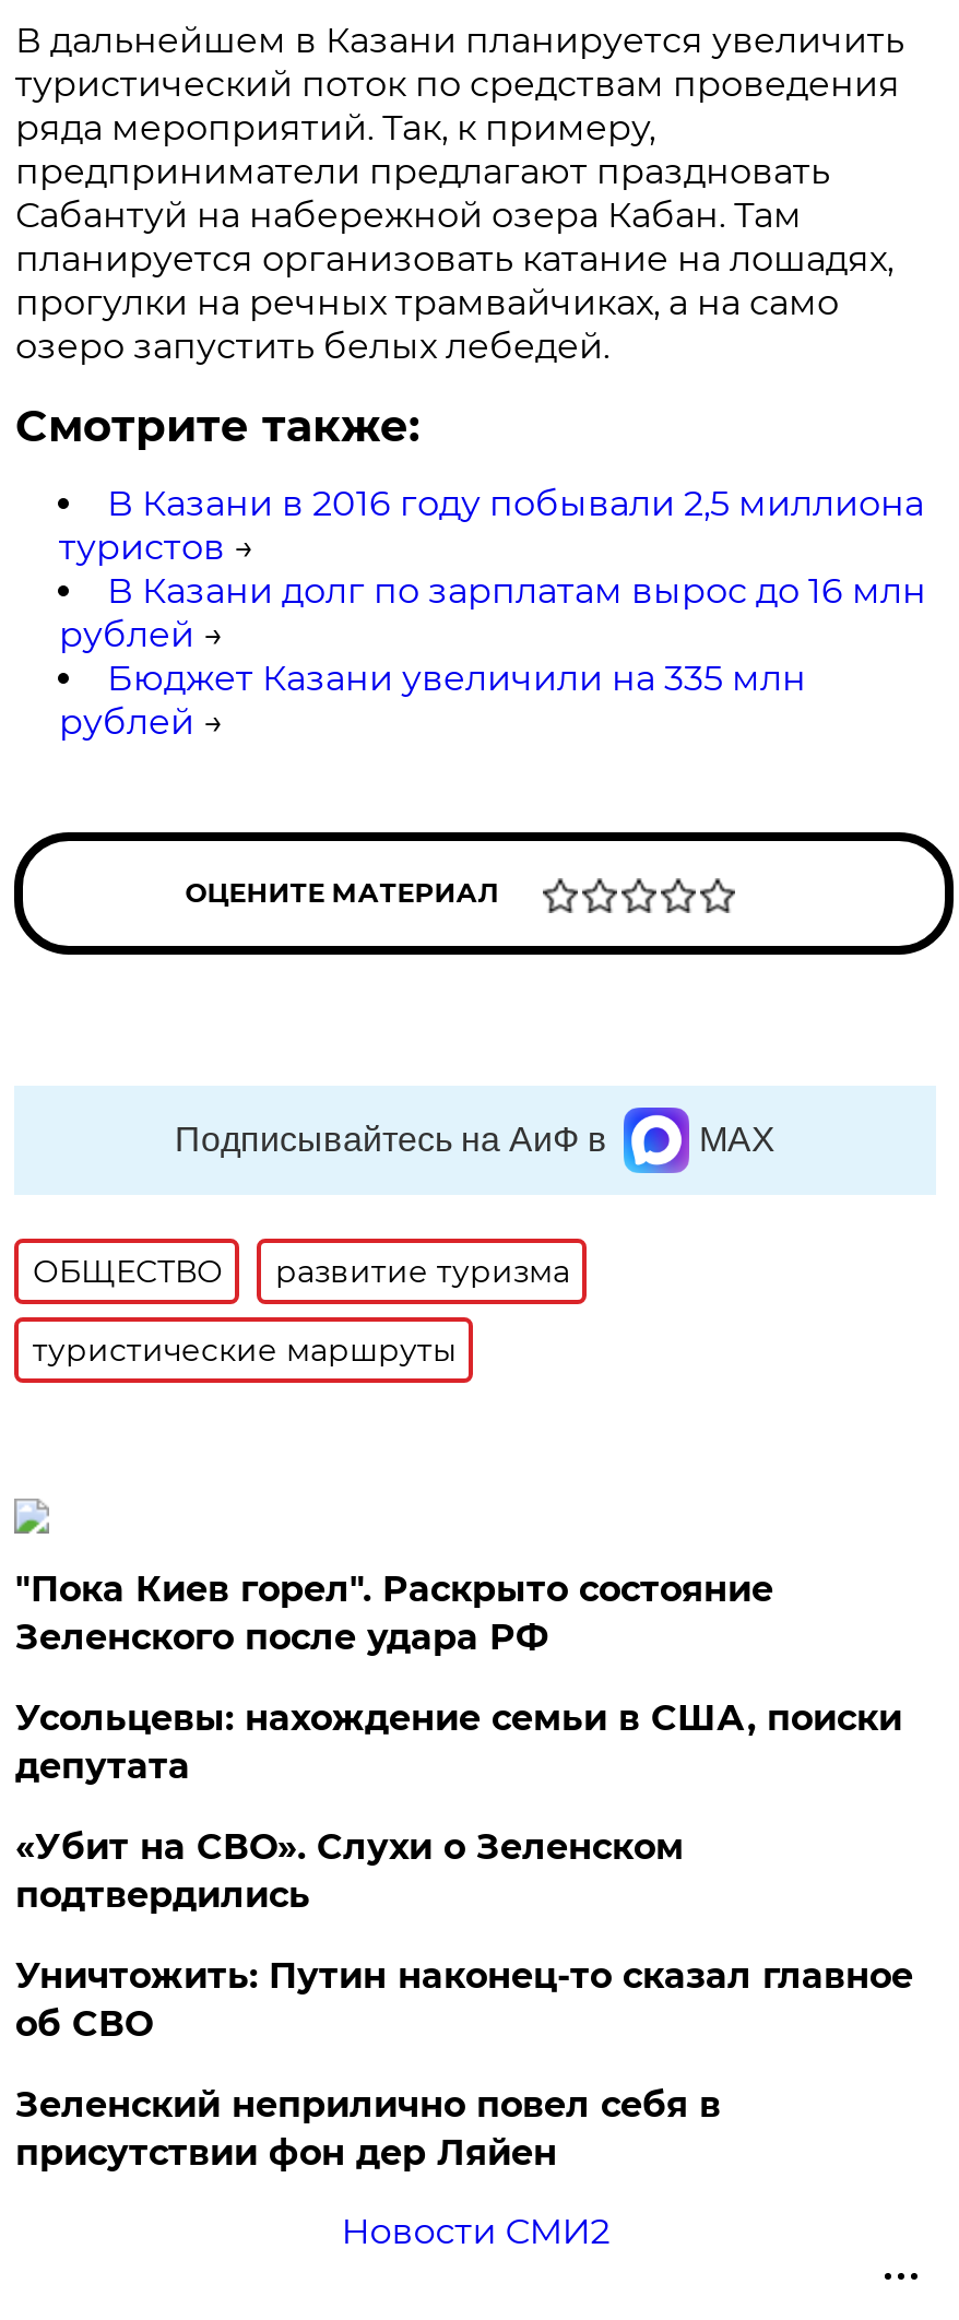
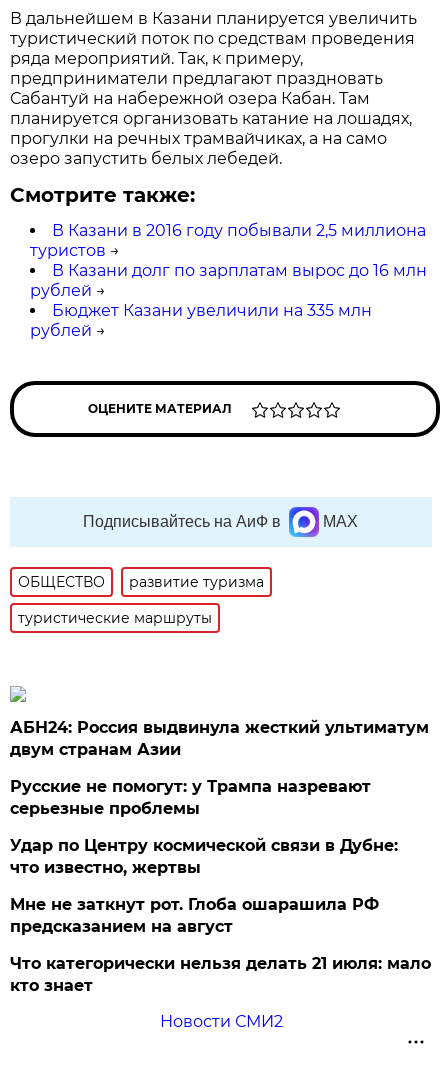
- "Пока Киев горел". Раскрыто состояние
- Зеленского после удара РФ
+ АБН24: Россия выдвинула жесткий ультиматум
+ двум странам Азии

- Усольцевы: нахождение семьи в США, поиски
- депутата
+ Русские не помогут: у Трампа назревают
+ серьезные проблемы

- «Убит на СВО». Слухи о Зеленском
- подтвердились
+ Удар по Центру космической связи в Дубне:
+ что известно, жертвы

- Уничтожить: Путин наконец-то сказал главное
- об СВО
+ Мне не заткнут рот. Глоба ошарашила РФ
+ предсказанием на август

- Зеленский неприлично повел cебя в
- присутствии фон дер Ляйен
+ Что категорически нельзя делать 21 июля: мало
+ кто знает
